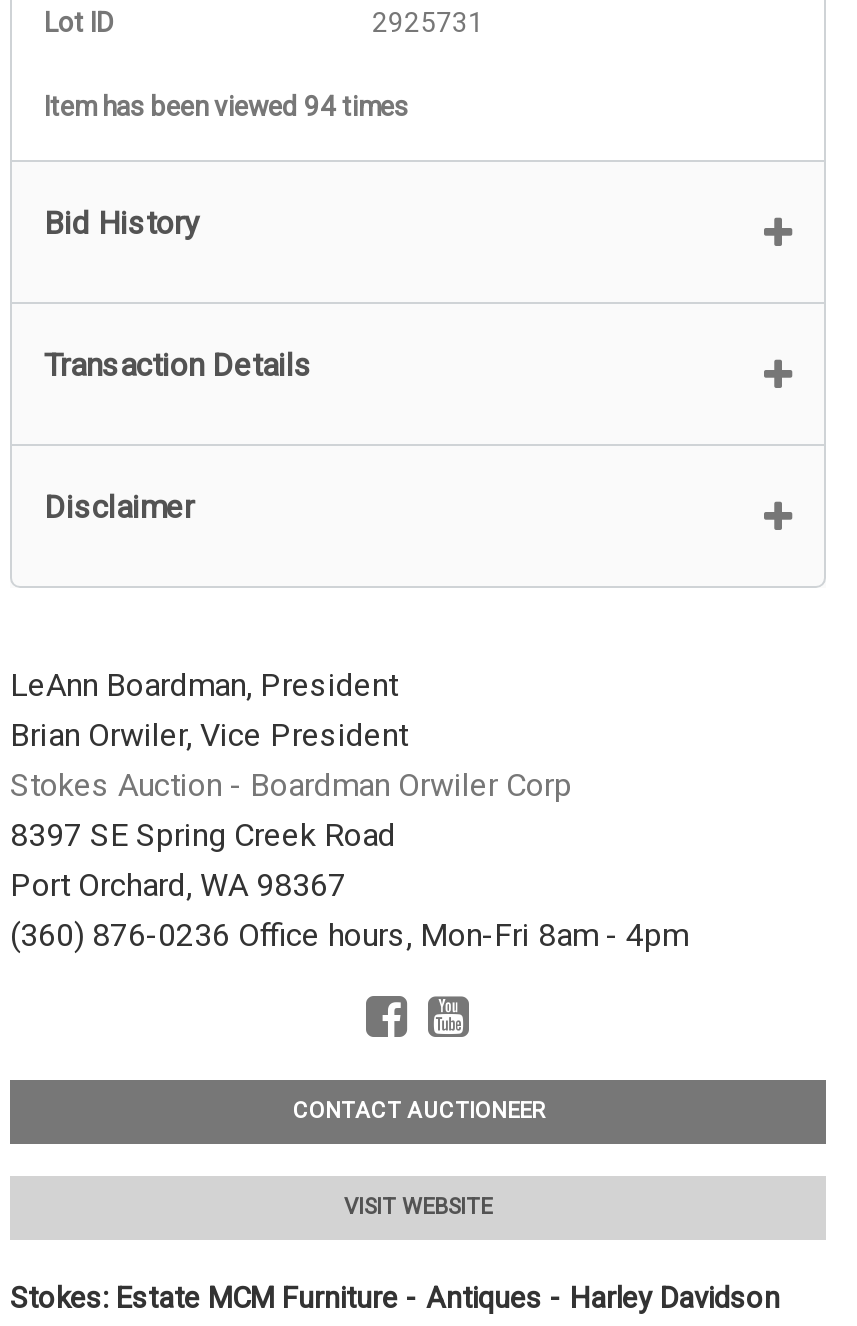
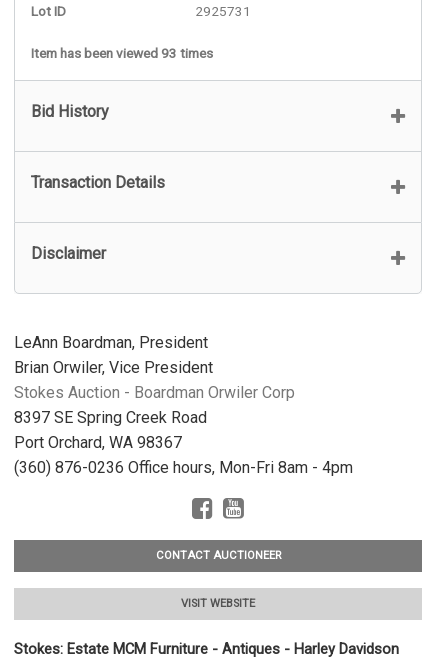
- Item has been viewed 94 times
+ Item has been viewed 93 times
